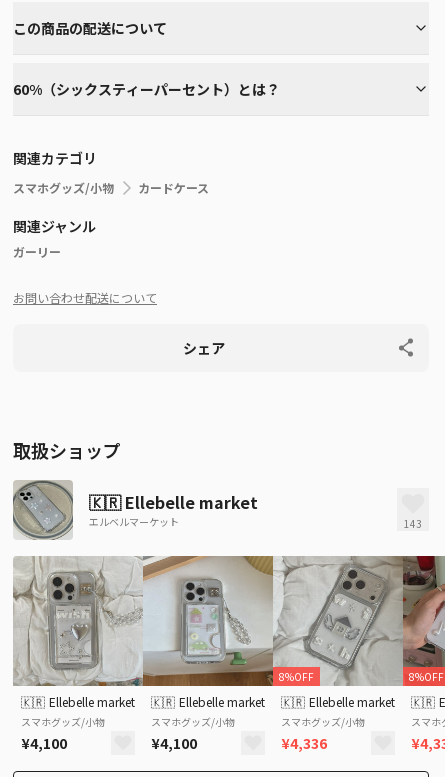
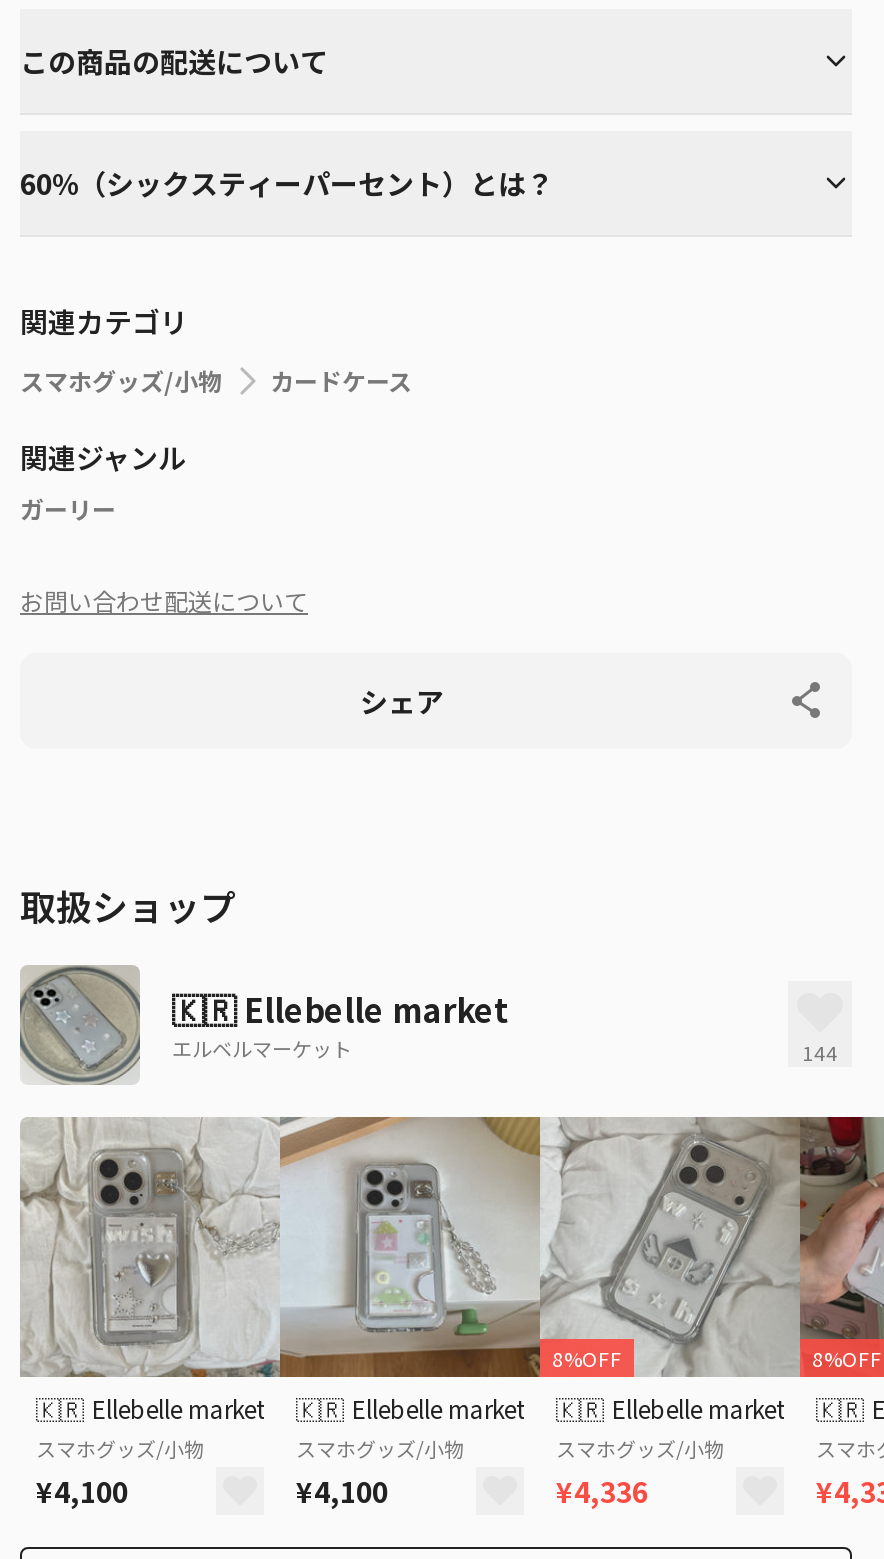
- 143
+ 144
